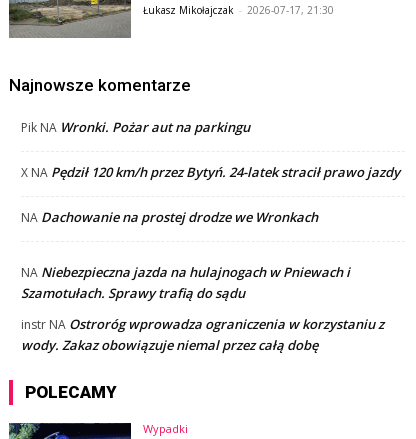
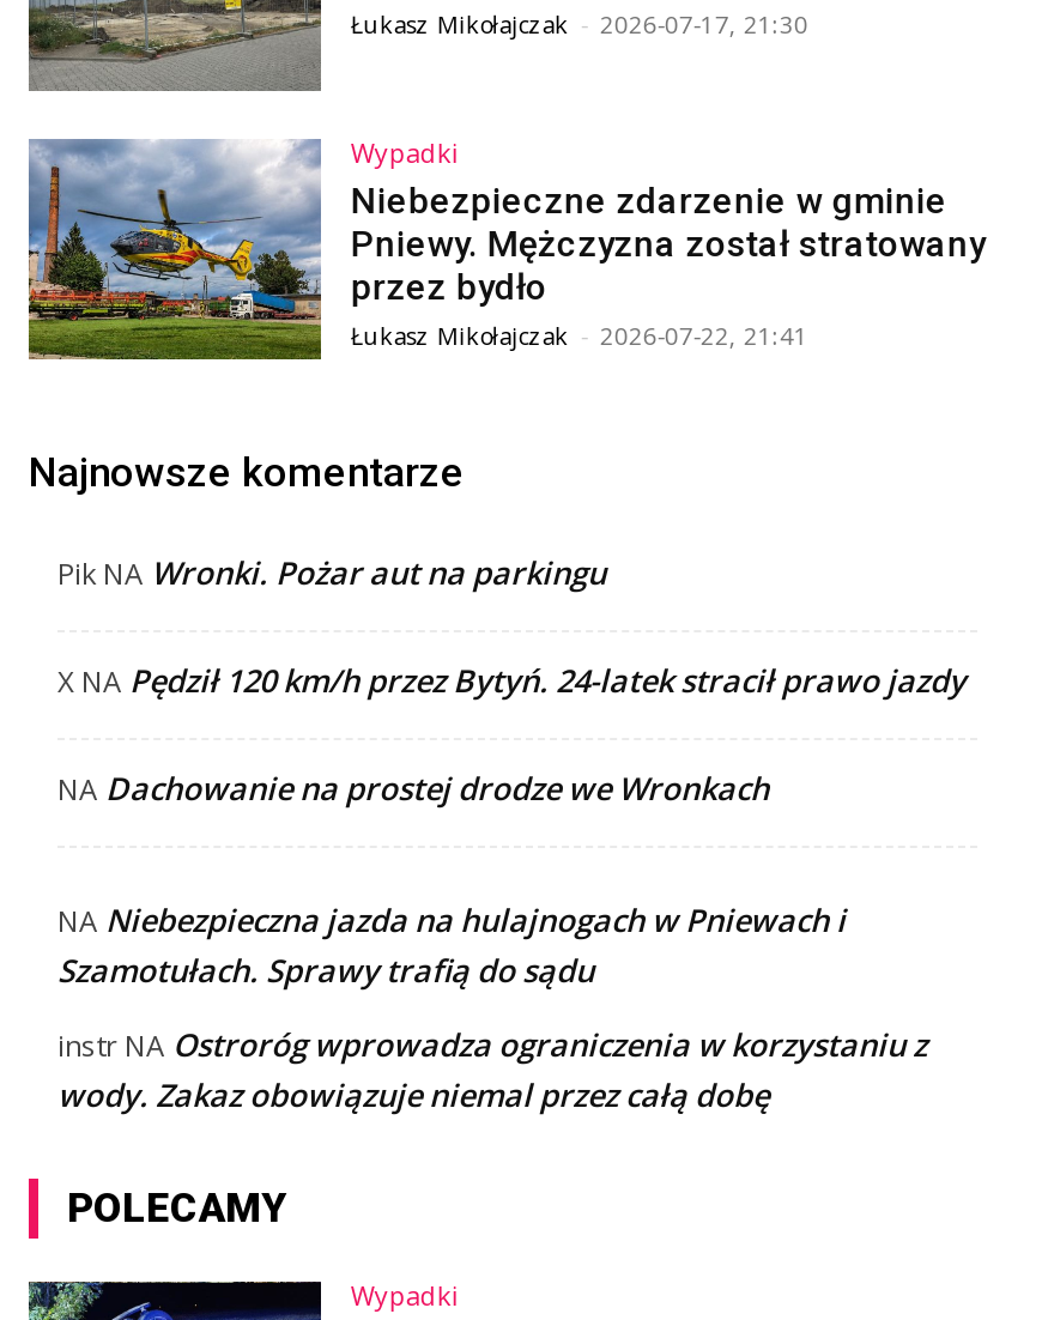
+ [image]
+ Wypadki
+ Niebezpieczne zdarzenie w gminie
+ Pniewy. Mężczyzna został stratowany
+ przez bydło
+ Łukasz Mikołajczak - 2026-07-22, 21:41
